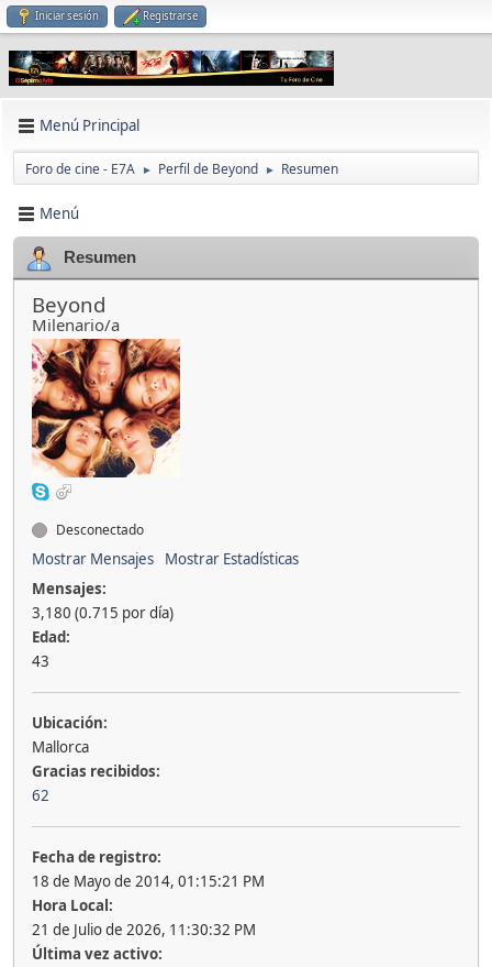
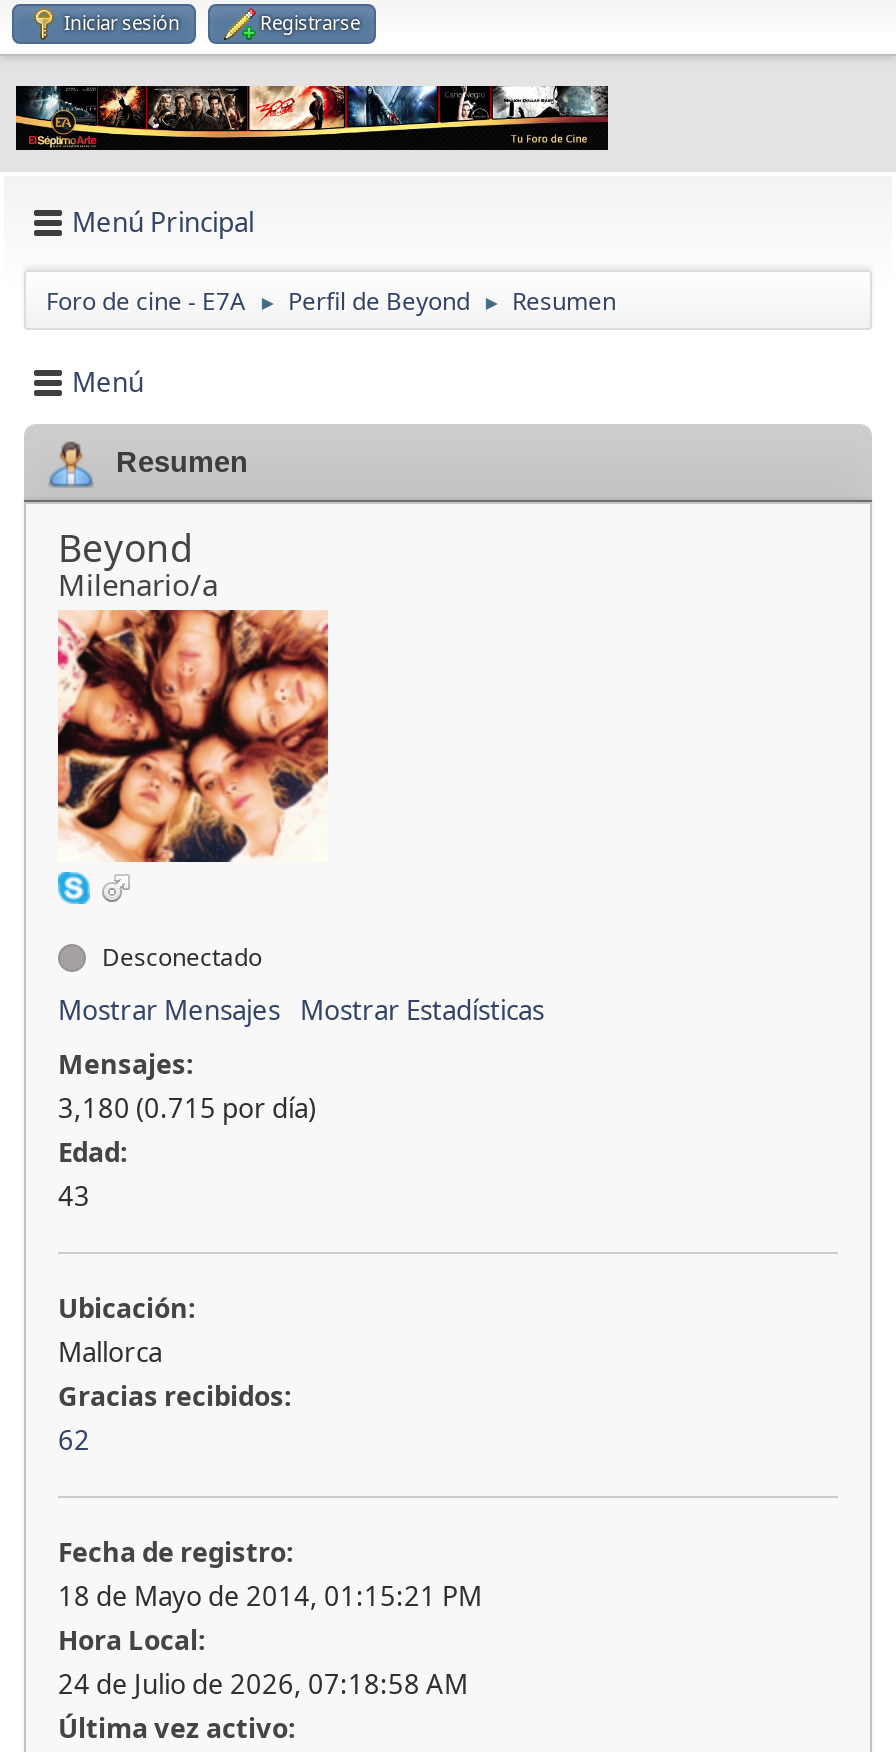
- 21 de Julio de 2026, 11:30:32 PM
+ 24 de Julio de 2026, 07:18:58 AM
